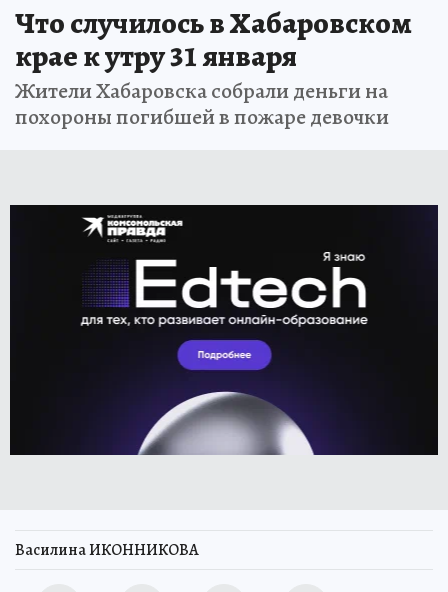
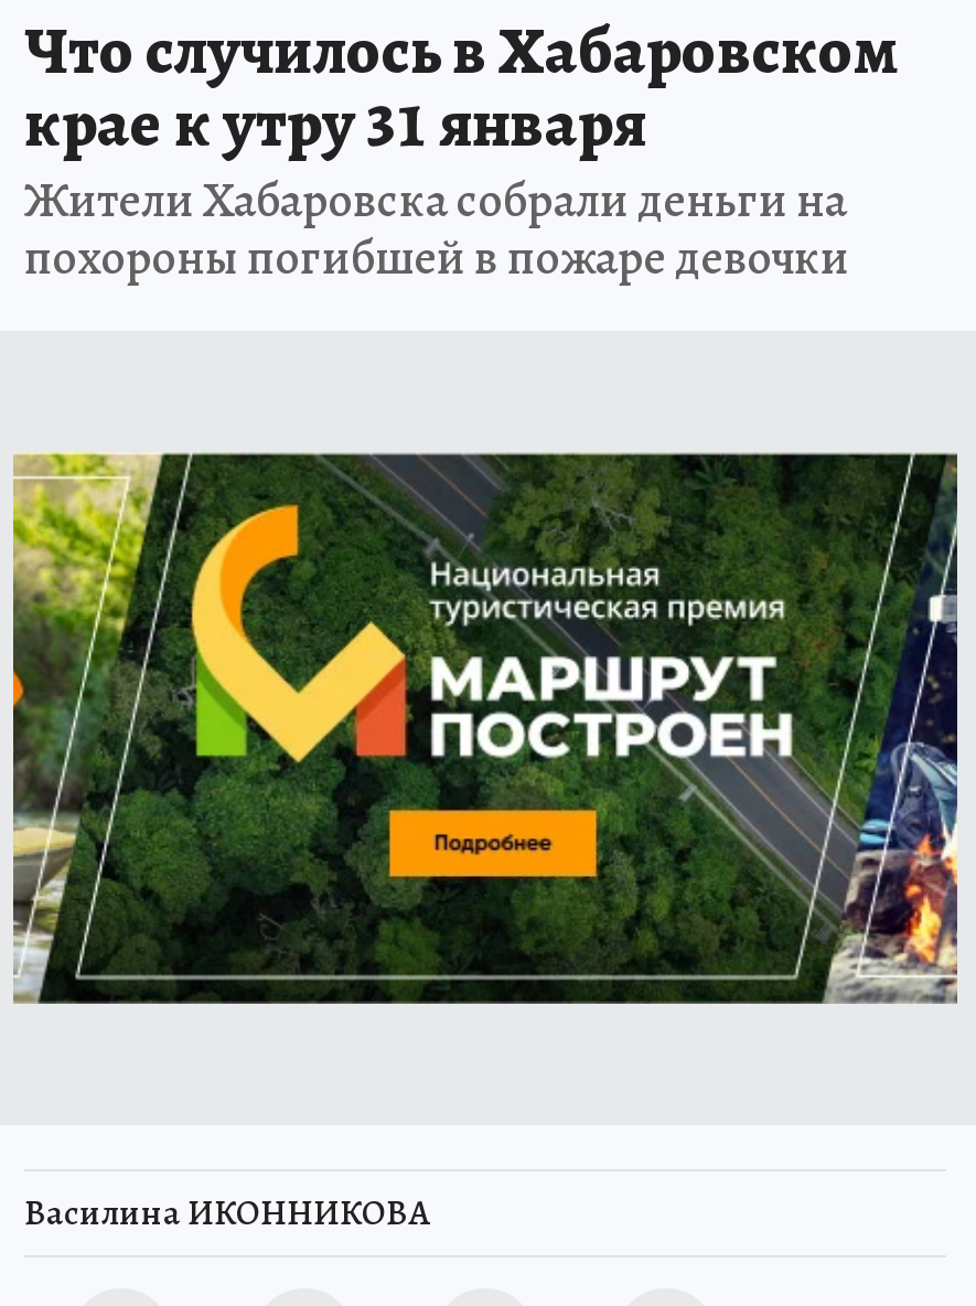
- [image]
+ [image]
